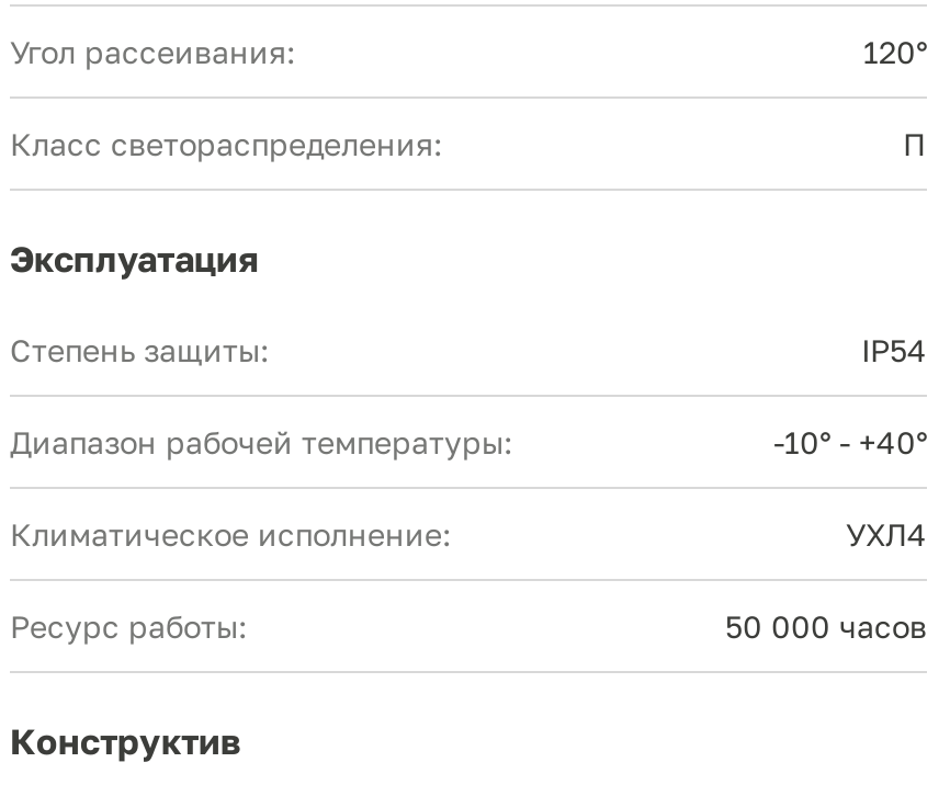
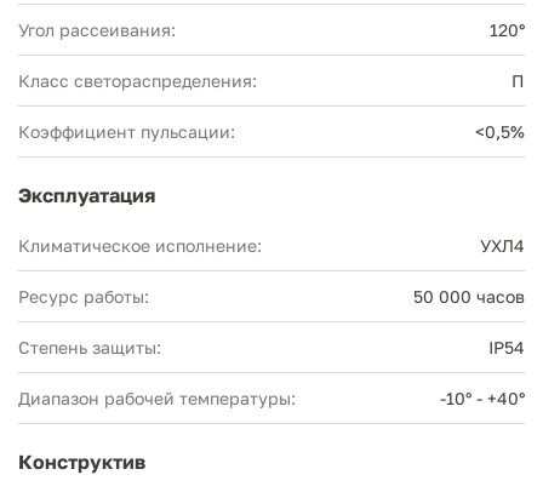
+ Коэффициент пульсации:
+ <0,5%

moved down: Степень защиты: | IP54 | Диапазон рабочей температуры: | -10° - +40°

moved up: Климатическое исполнение: | УХЛ4 | Ресурс работы: | 50 000 часов
